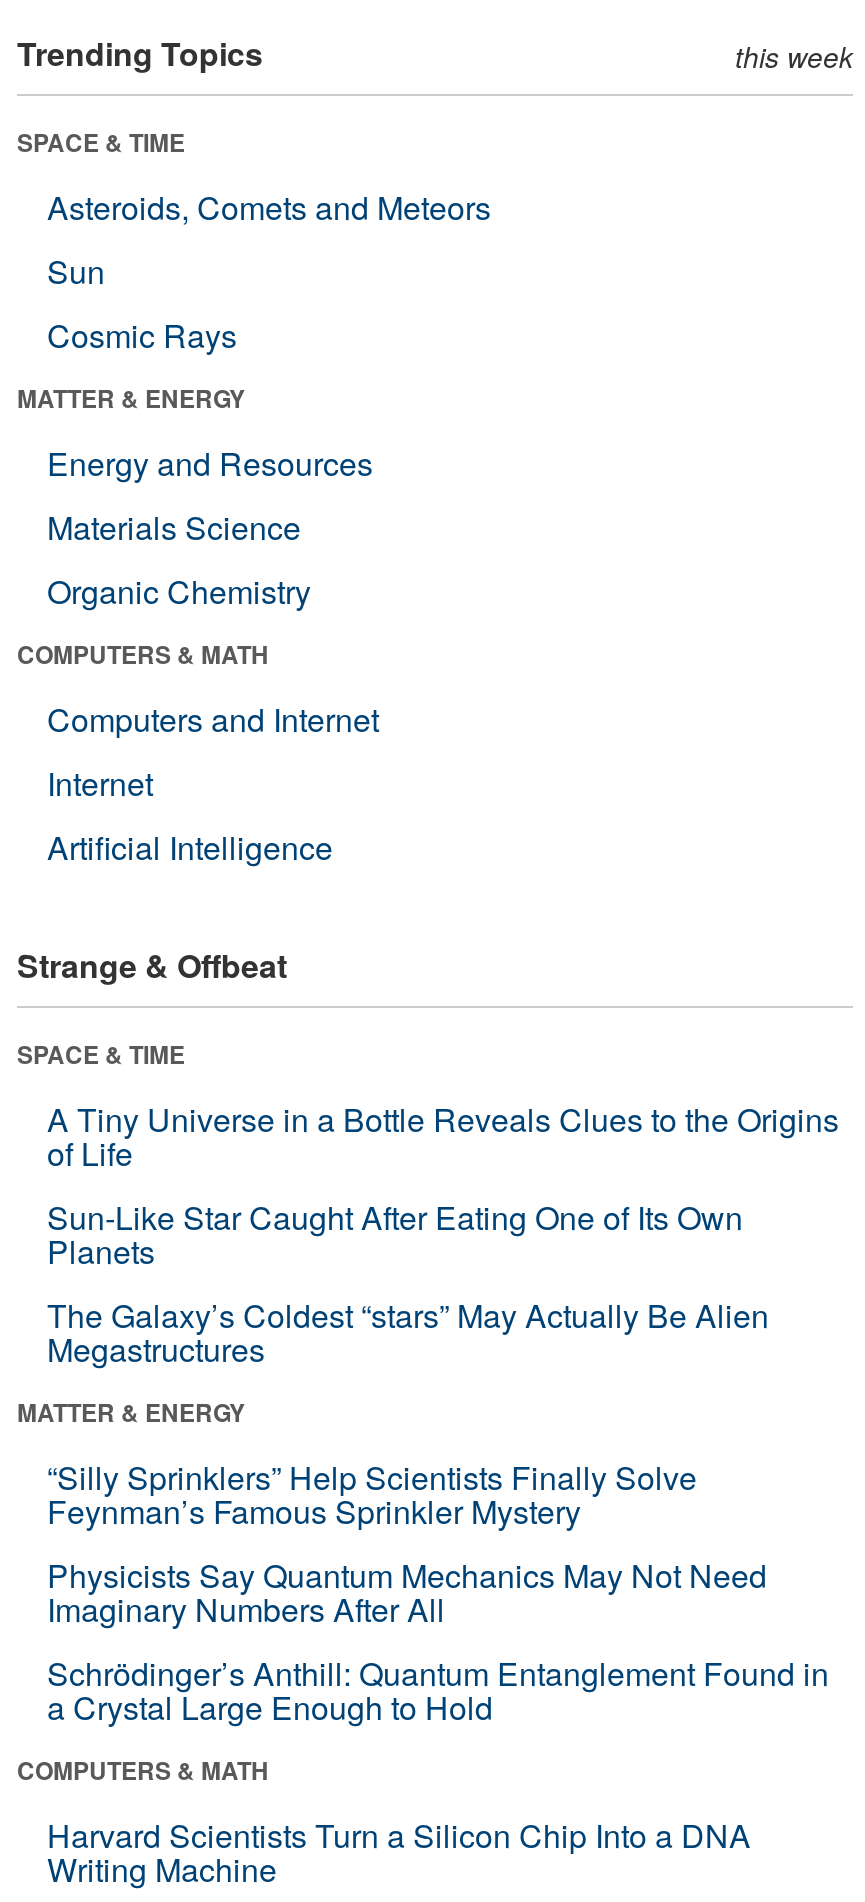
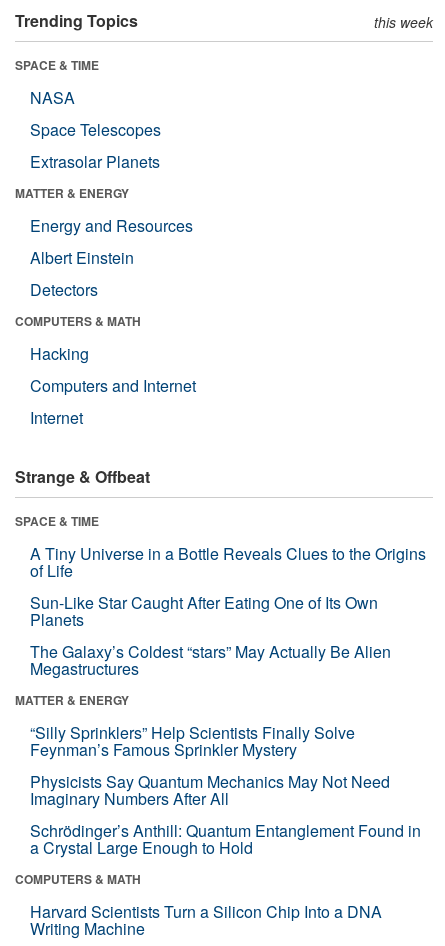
- Asteroids, Comets and Meteors
- Sun
- Cosmic Rays
+ NASA
+ Space Telescopes
+ Extrasolar Planets

- Materials Science
- Organic Chemistry
+ Albert Einstein
+ Detectors

+ Hacking

moved down: Computers and Internet | Internet

- Artificial Intelligence
